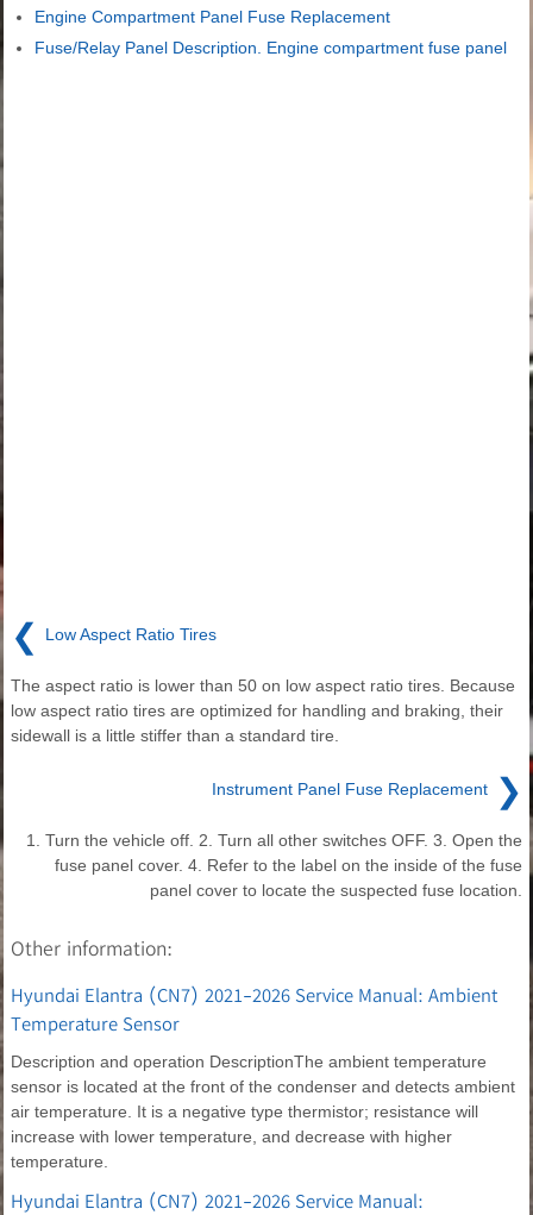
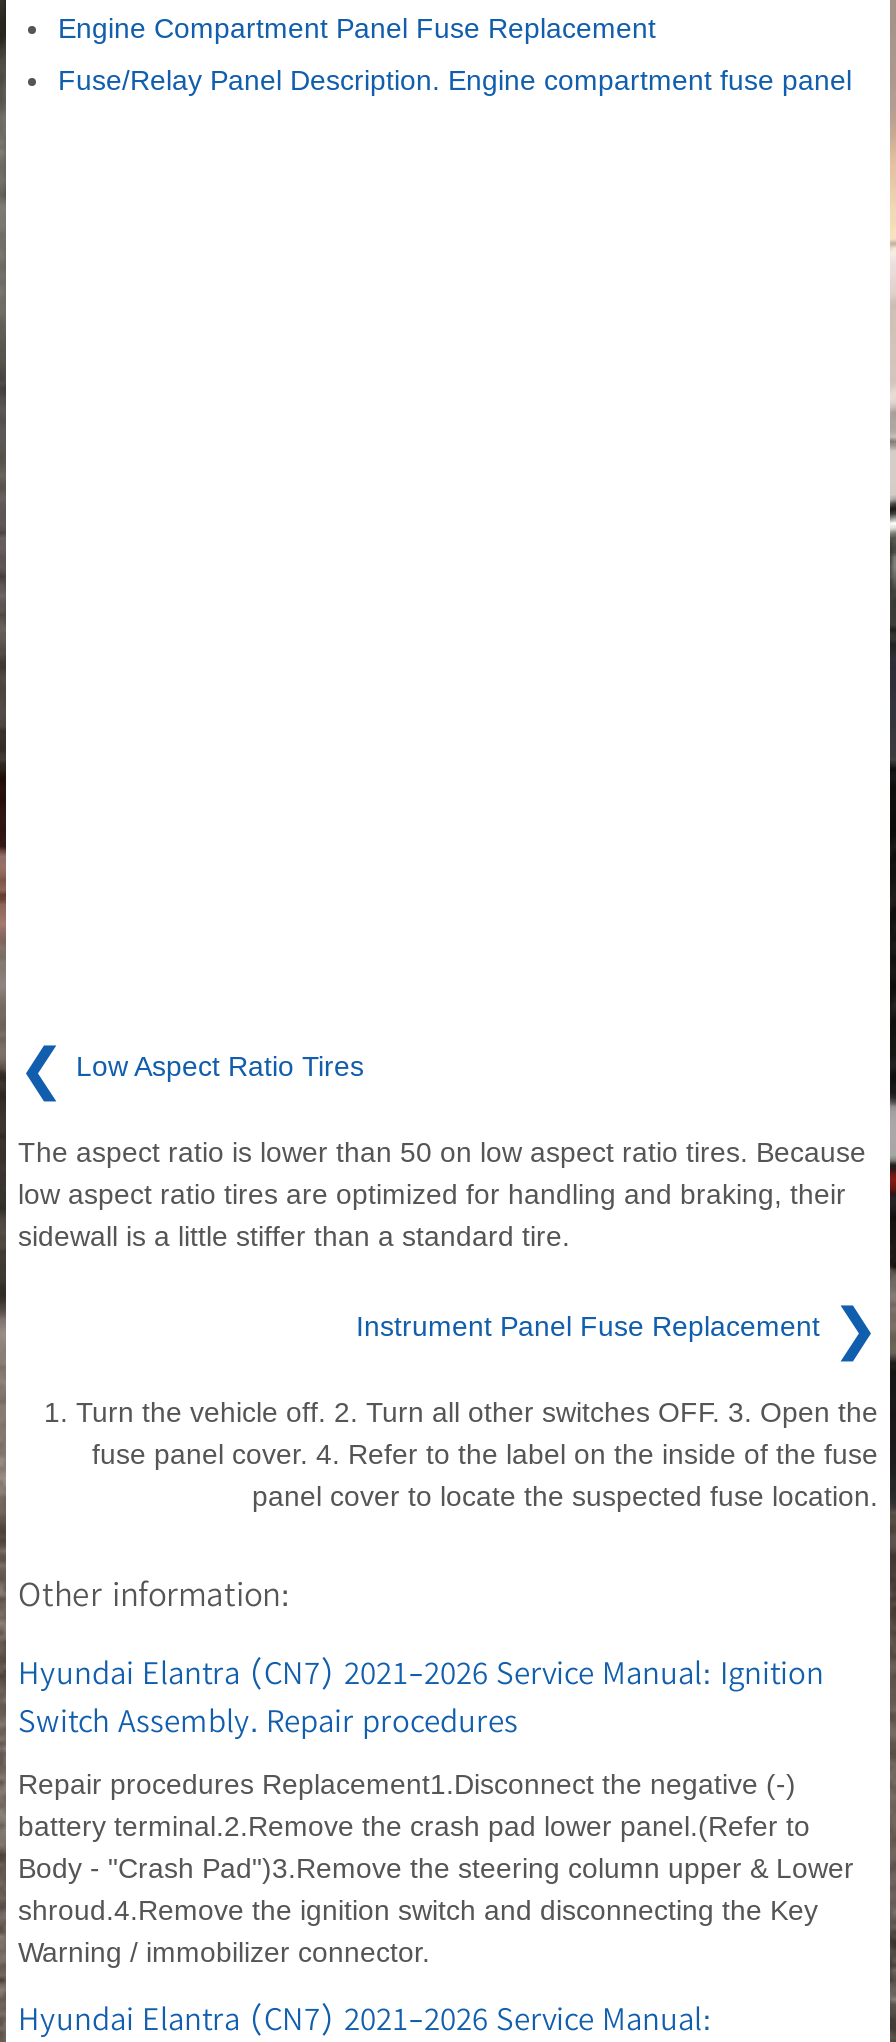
- Hyundai Elantra (CN7) 2021-2026 Service Manual: Ambient
- Temperature Sensor
+ Hyundai Elantra (CN7) 2021-2026 Service Manual: Ignition
+ Switch Assembly. Repair procedures

- Description and operation DescriptionThe ambient temperature
- sensor is located at the front of the condenser and detects ambient
- air temperature. It is a negative type thermistor; resistance will
- increase with lower temperature, and decrease with higher
- temperature.
+ Repair procedures Replacement1.Disconnect the negative (-)
+ battery terminal.2.Remove the crash pad lower panel.(Refer to
+ Body - "Crash Pad")3.Remove the steering column upper & Lower
+ shroud.4.Remove the ignition switch and disconnecting the Key
+ Warning / immobilizer connector.
